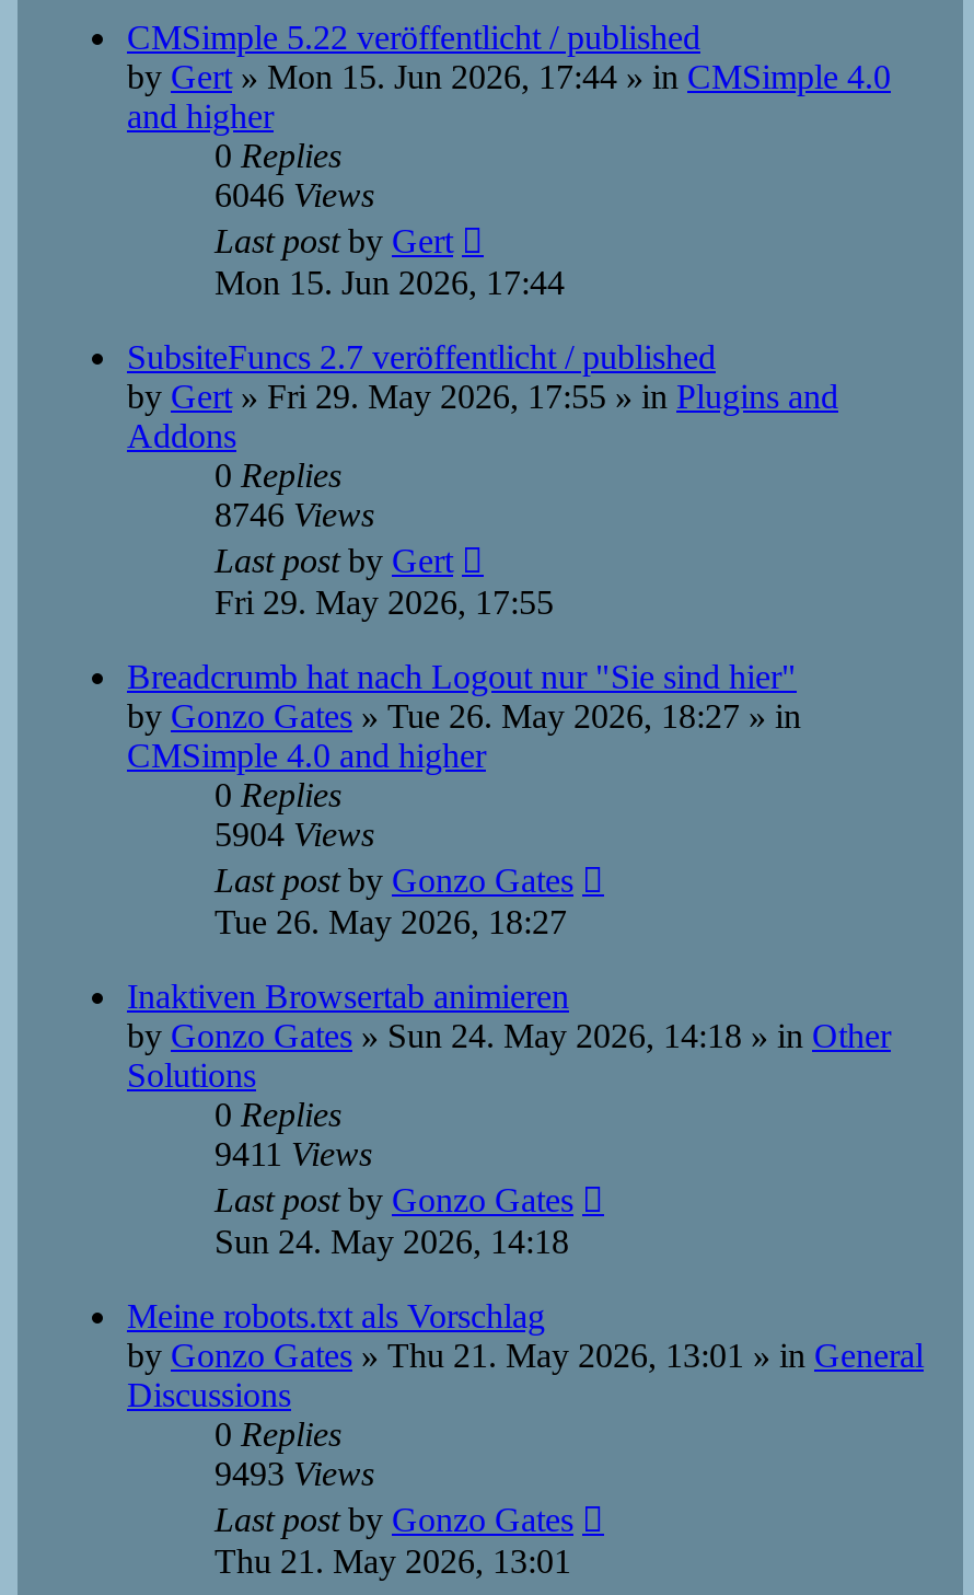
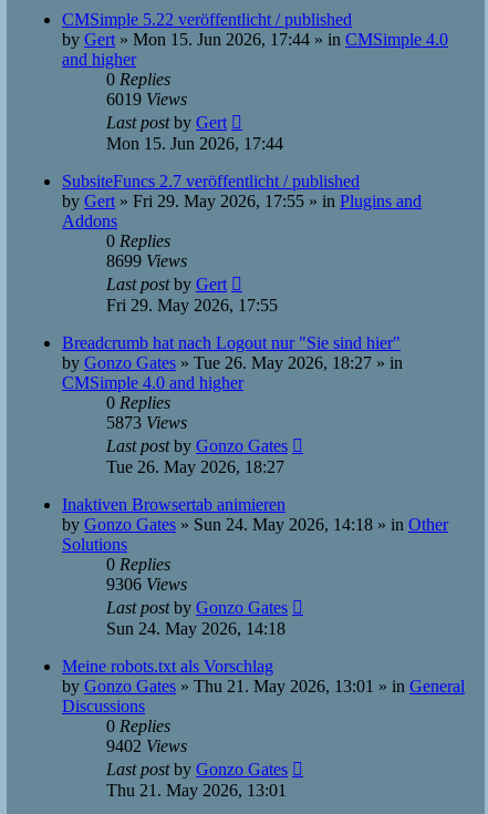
- 6046 Views
+ 6019 Views

- 8746 Views
+ 8699 Views

- 5904 Views
+ 5873 Views

- 9411 Views
+ 9306 Views

- 9493 Views
+ 9402 Views
